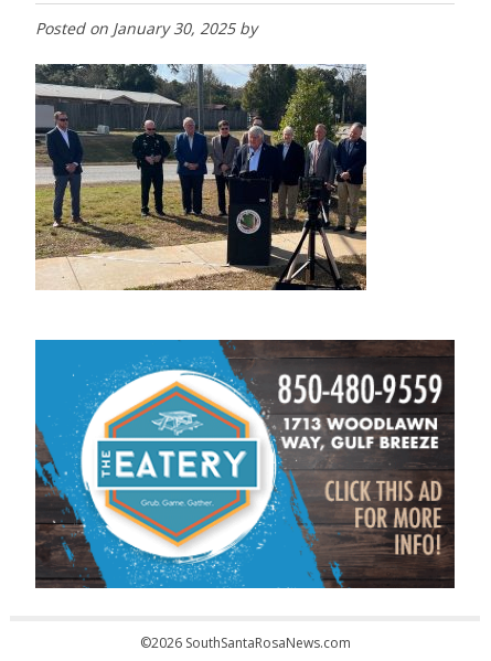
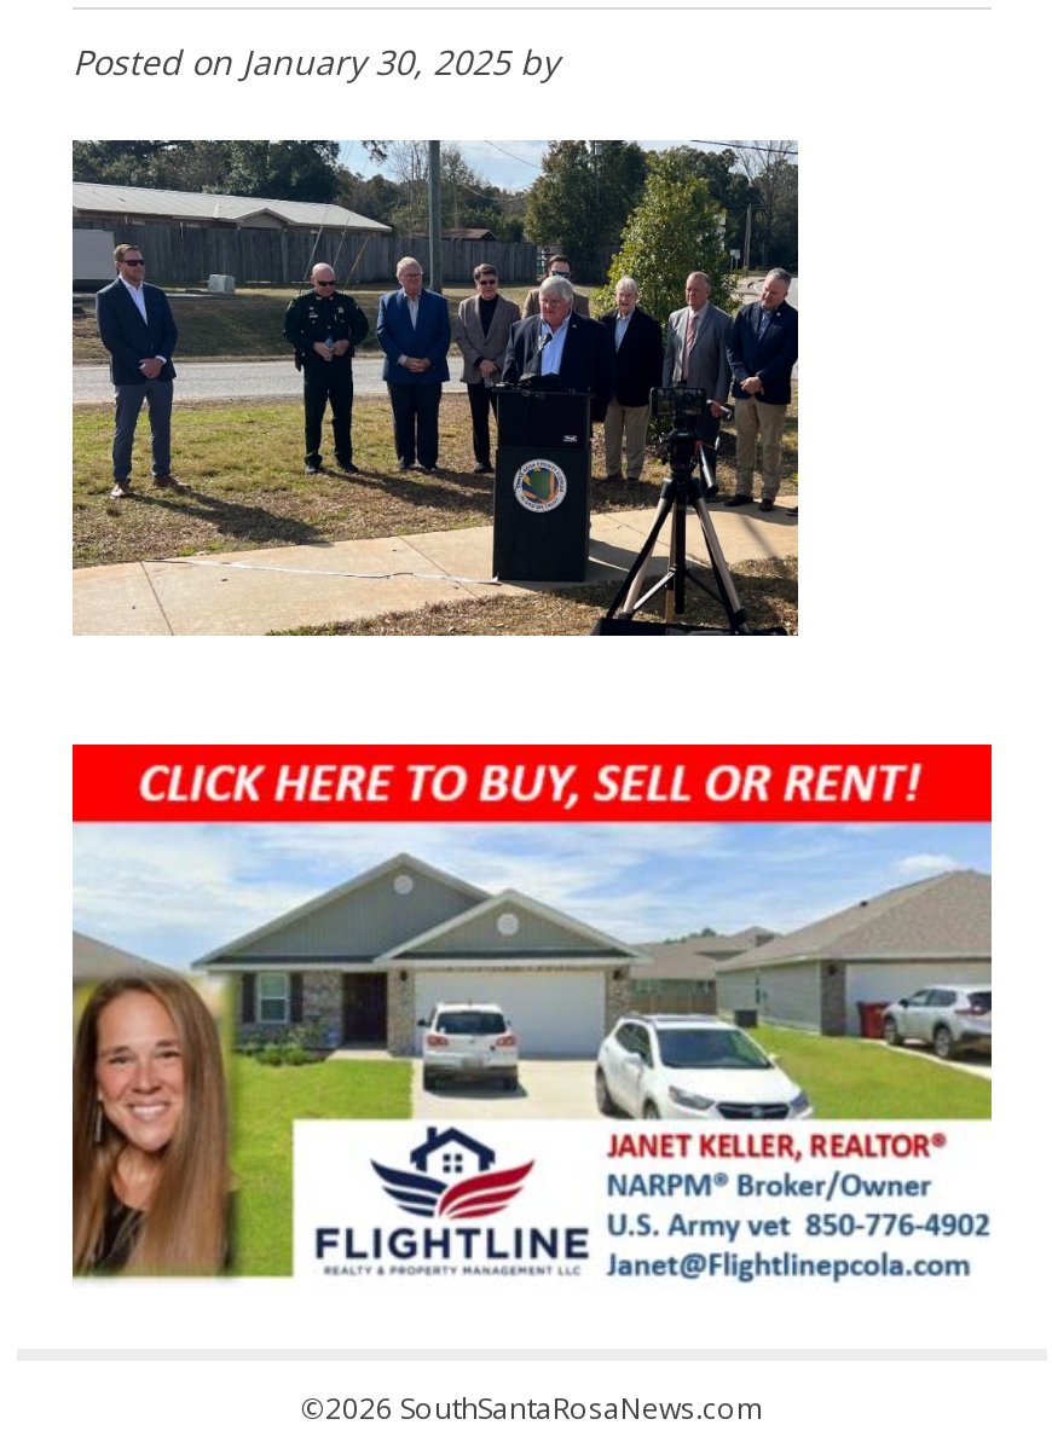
- [image]
+ [image]
